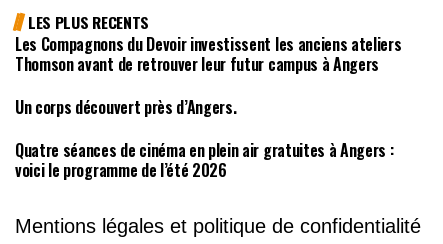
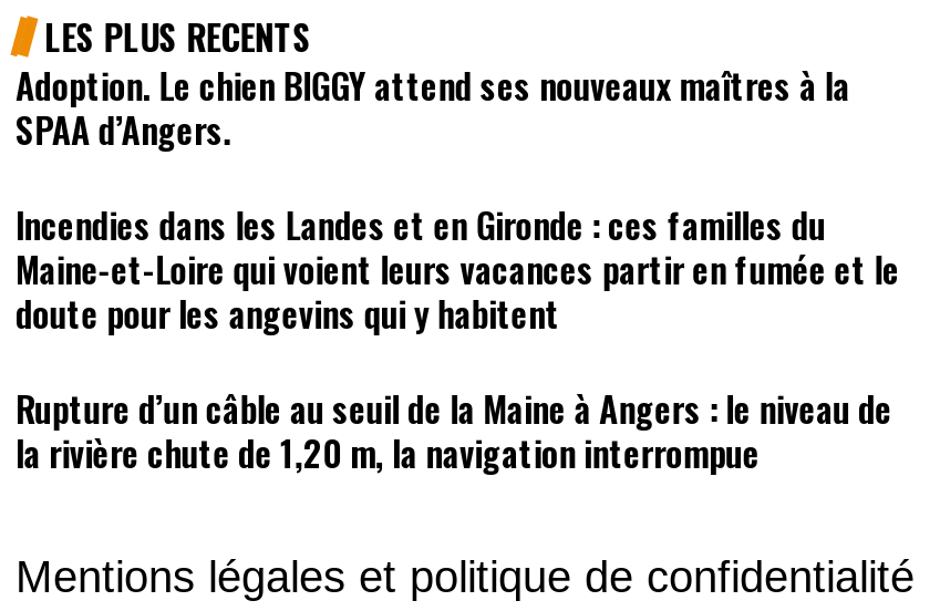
- Les Compagnons du Devoir investissent les anciens ateliers
- Thomson avant de retrouver leur futur campus à Angers
+ Adoption. Le chien BIGGY attend ses nouveaux maîtres à la
+ SPAA d’Angers.

- Un corps découvert près d’Angers.
+ Incendies dans les Landes et en Gironde : ces familles du
+ Maine-et-Loire qui voient leurs vacances partir en fumée et le
+ doute pour les angevins qui y habitent

- Quatre séances de cinéma en plein air gratuites à Angers :
- voici le programme de l’été 2026
+ Rupture d’un câble au seuil de la Maine à Angers : le niveau de
+ la rivière chute de 1,20 m, la navigation interrompue
